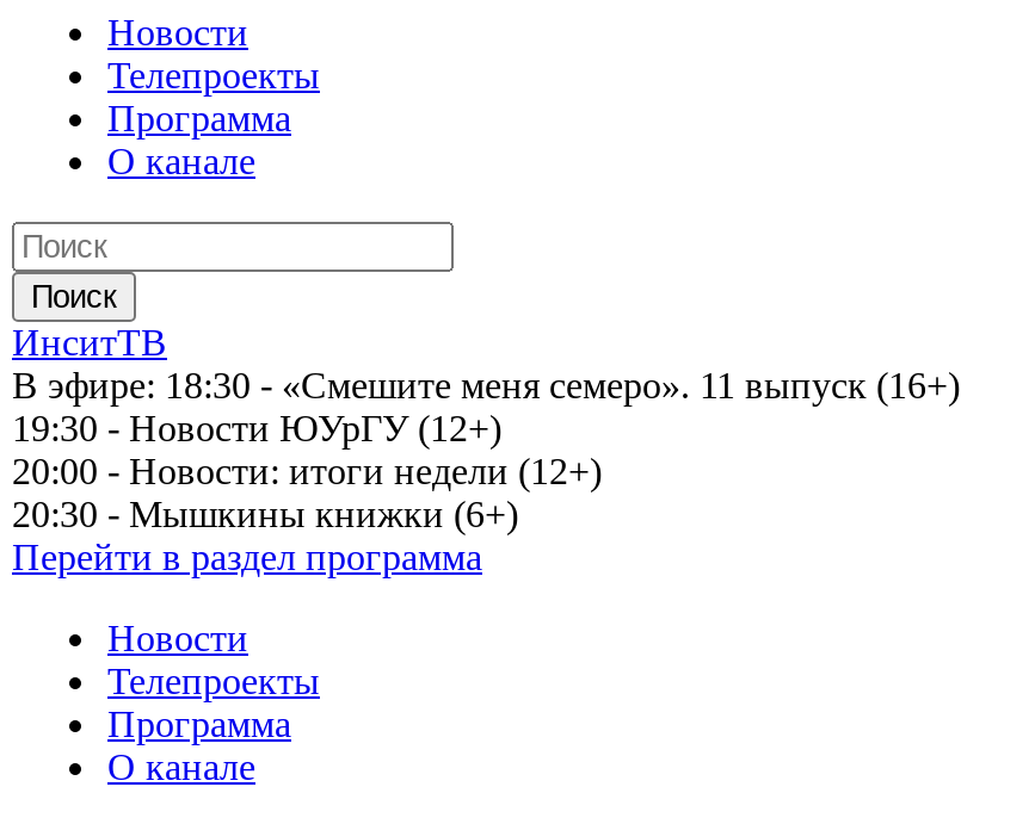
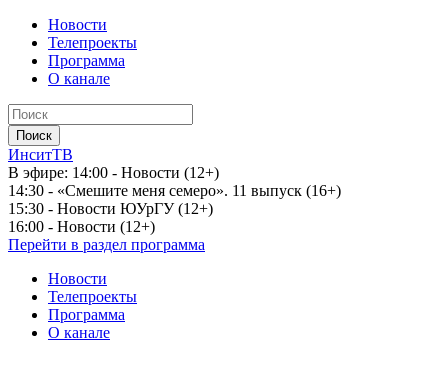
- В эфире: 18:30 - «Смешите меня семеро». 11 выпуск (16+)
- 19:30 - Новости ЮУрГУ (12+)
- 20:00 - Новости: итоги недели (12+)
- 20:30 - Мышкины книжки (6+)
+ В эфире: 14:00 - Новости (12+)
+ 14:30 - «Смешите меня семеро». 11 выпуск (16+)
+ 15:30 - Новости ЮУрГУ (12+)
+ 16:00 - Новости (12+)
